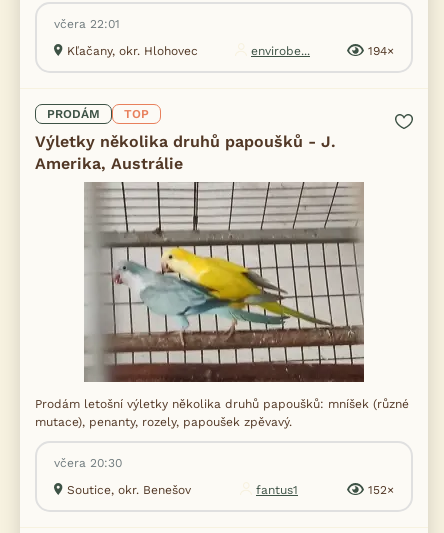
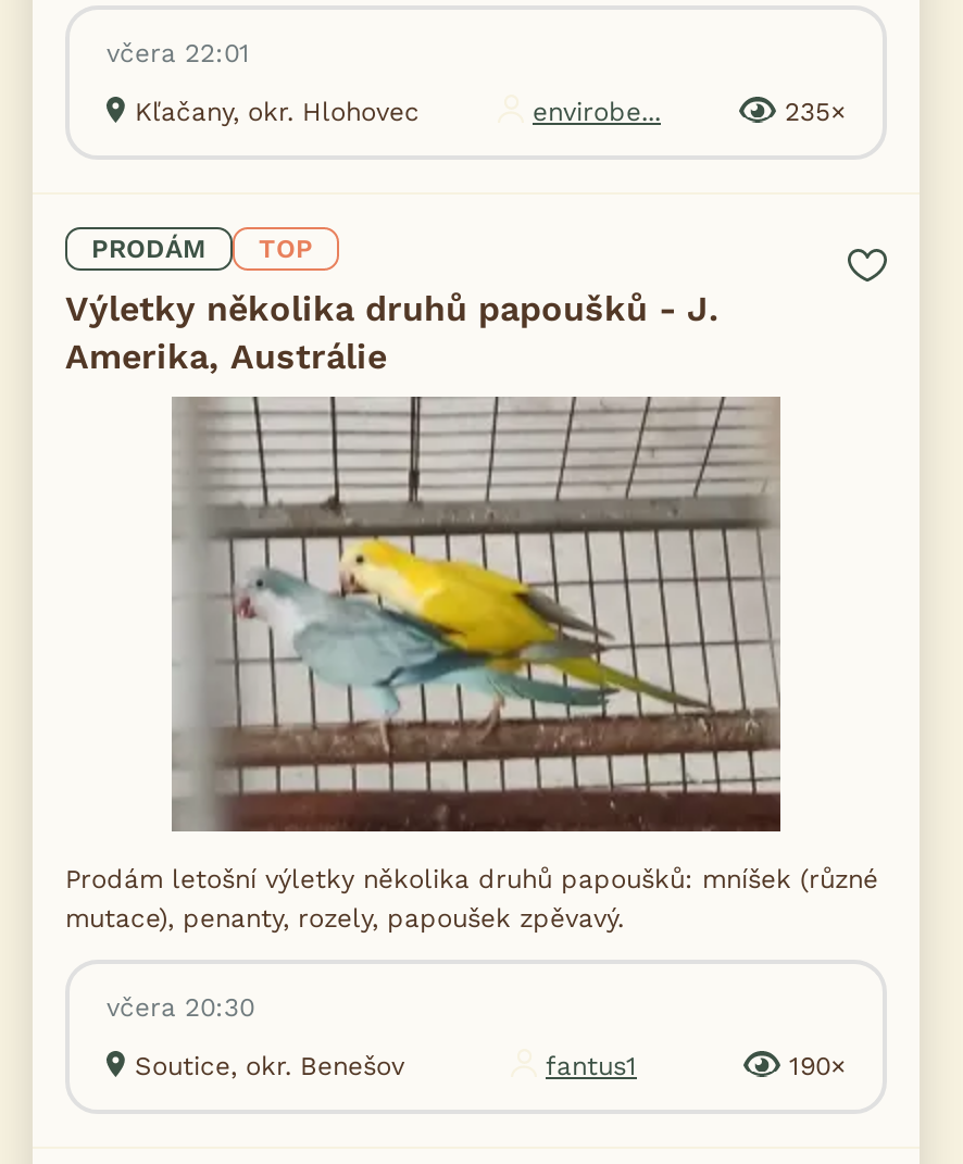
- 194×
+ 235×

- 152×
+ 190×
